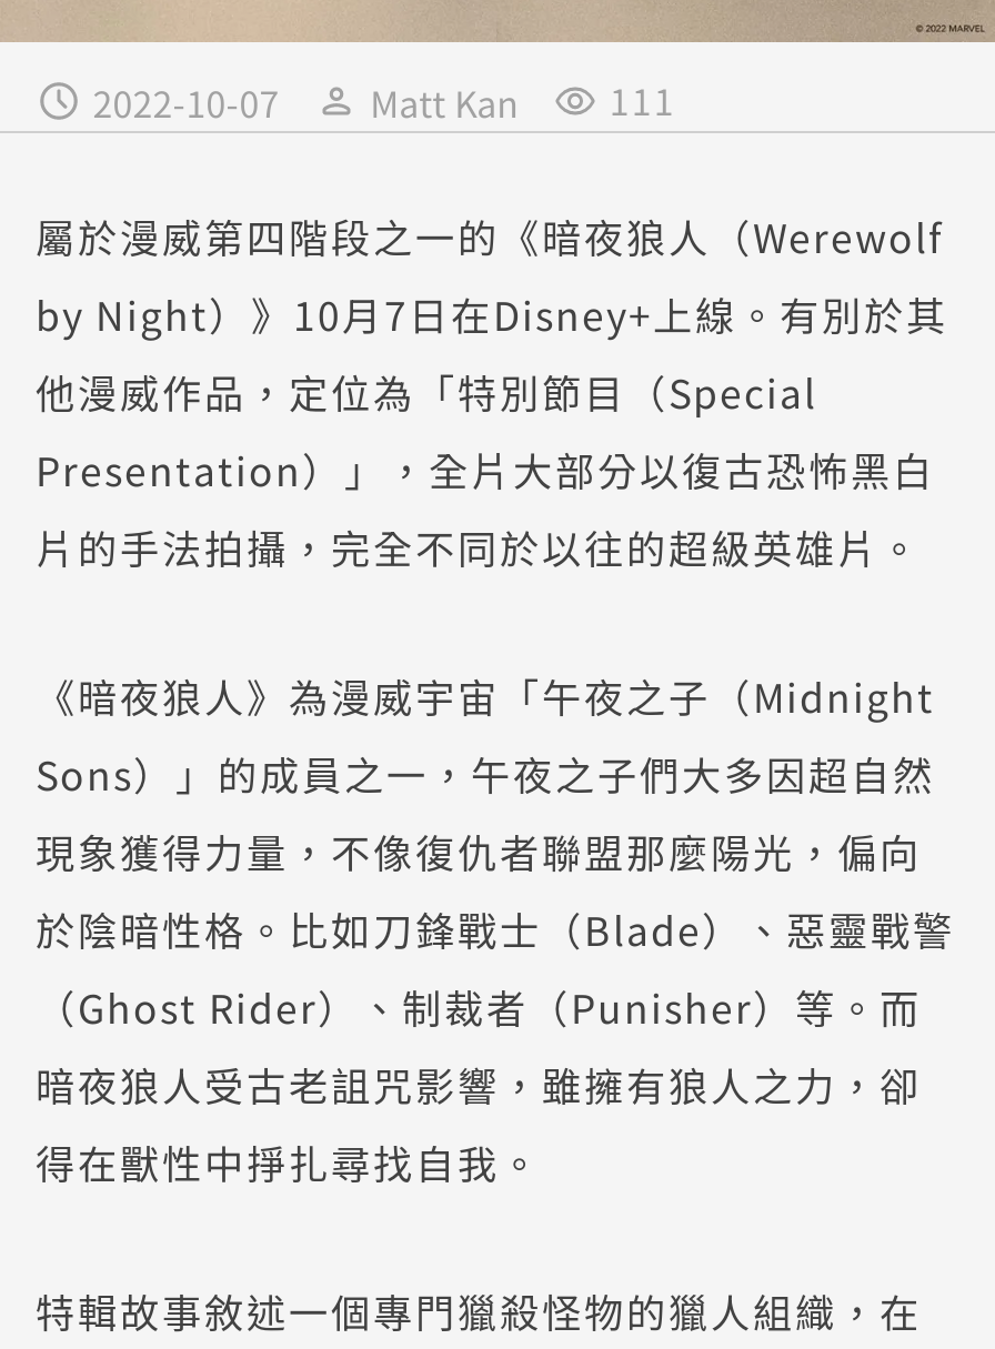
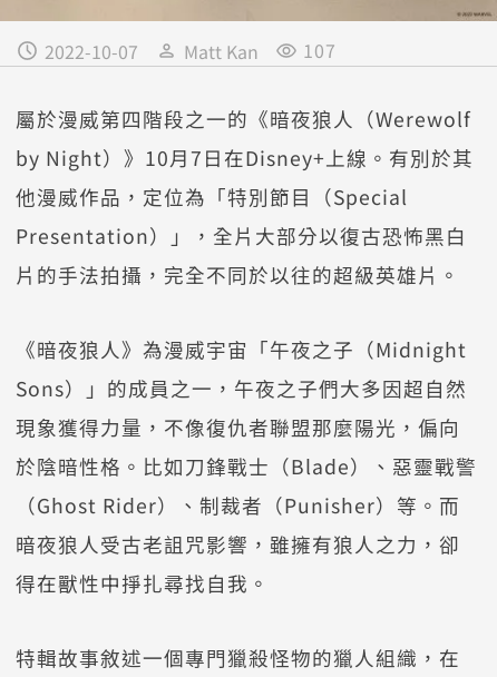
- 2022-10-07 Matt Kan 111
+ 2022-10-07 Matt Kan 107
